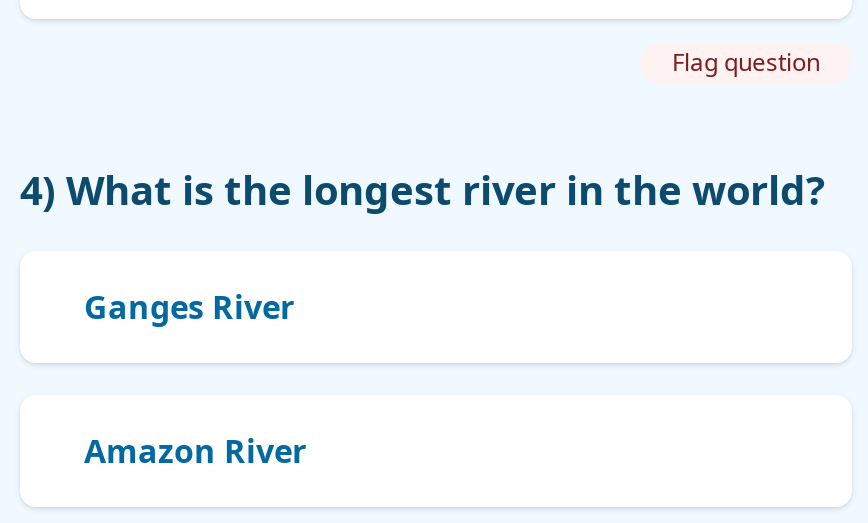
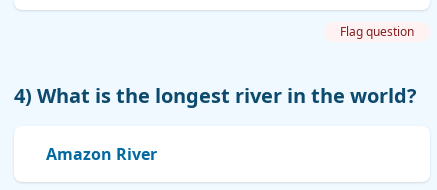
- Ganges River
